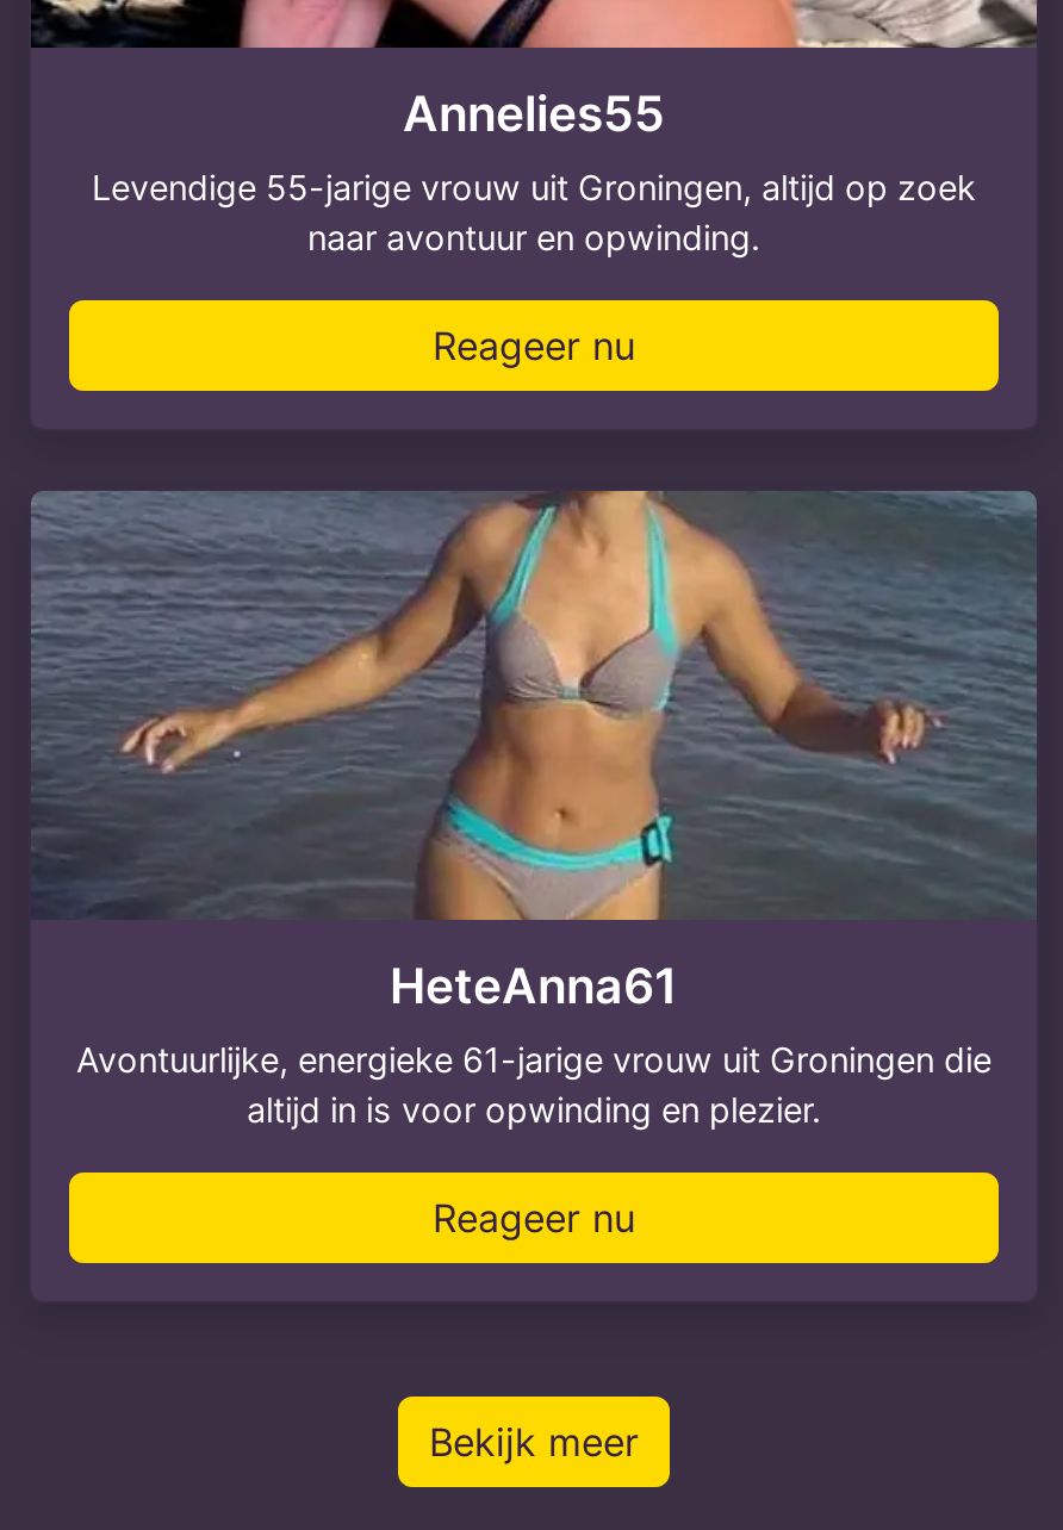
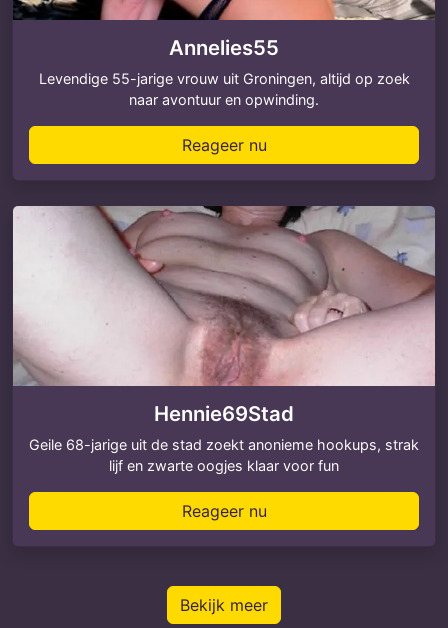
- [image]
- HeteAnna61
- Avontuurlijke, energieke 61-jarige vrouw uit Groningen die
- altijd in is voor opwinding en plezier.
+ [image]
+ Hennie69Stad
+ Geile 68-jarige uit de stad zoekt anonieme hookups, strak
+ lijf en zwarte oogjes klaar voor fun
